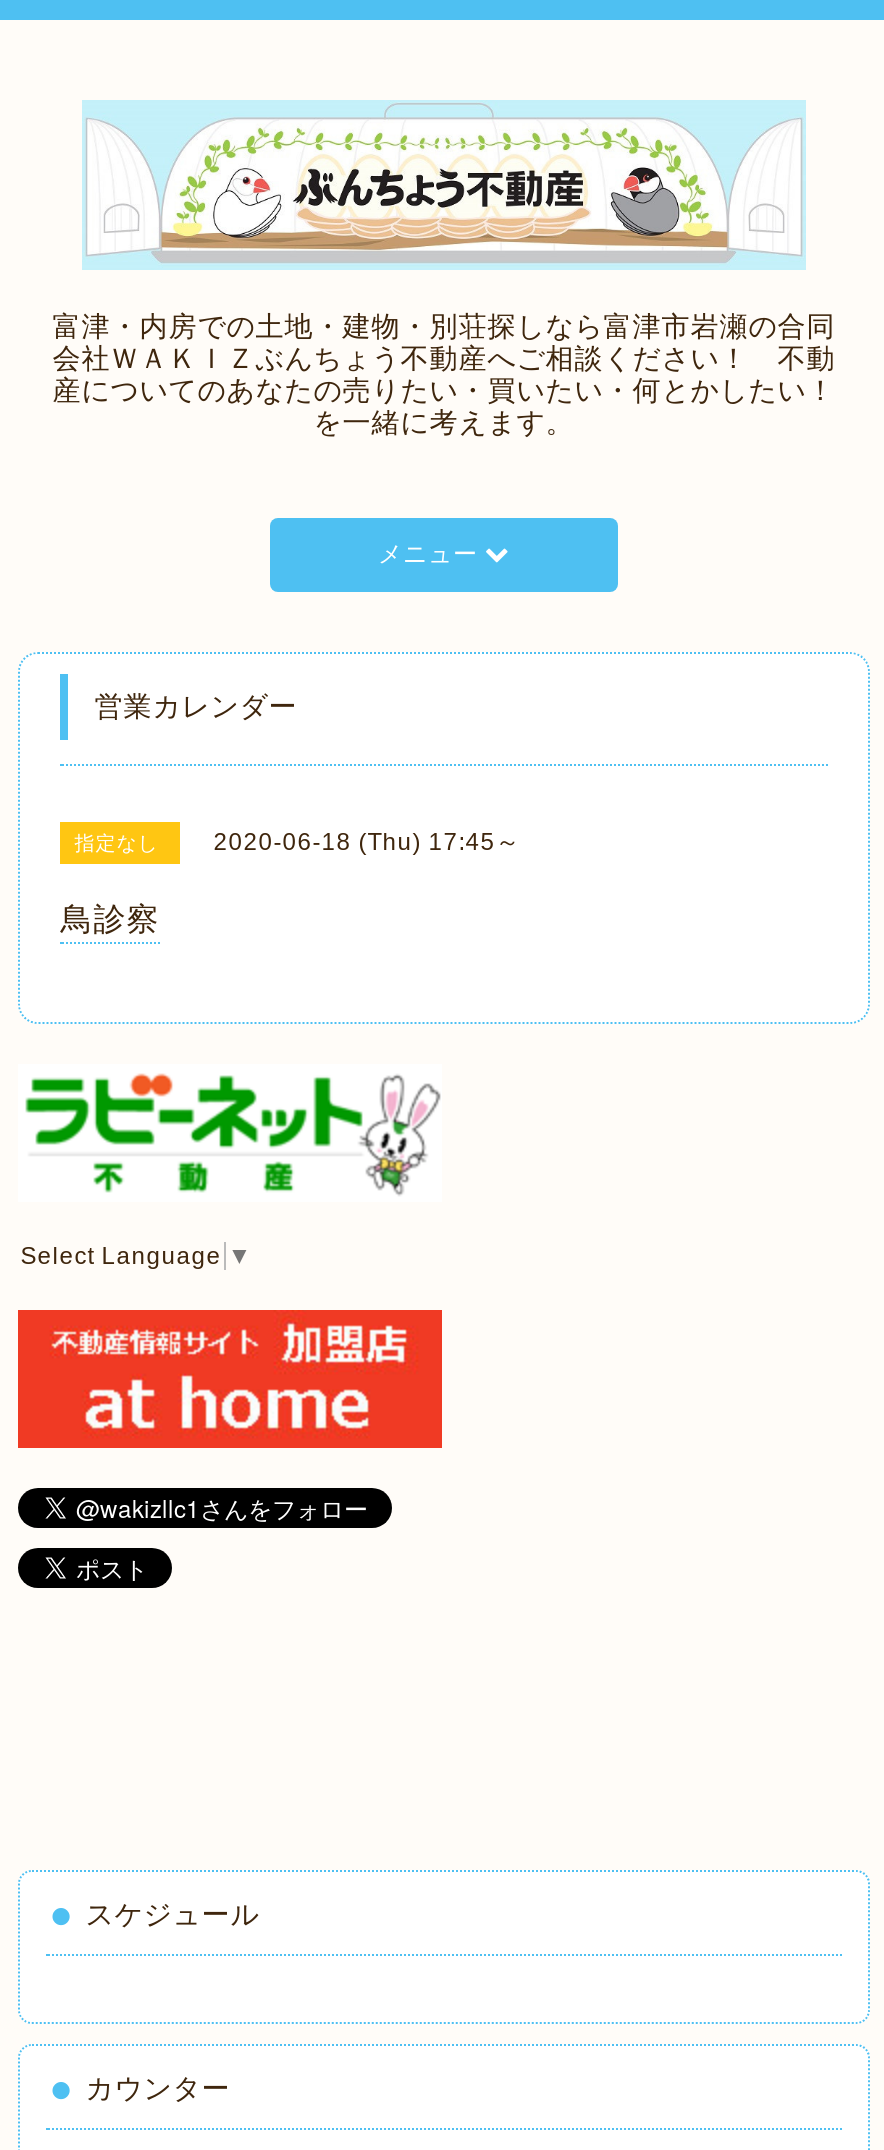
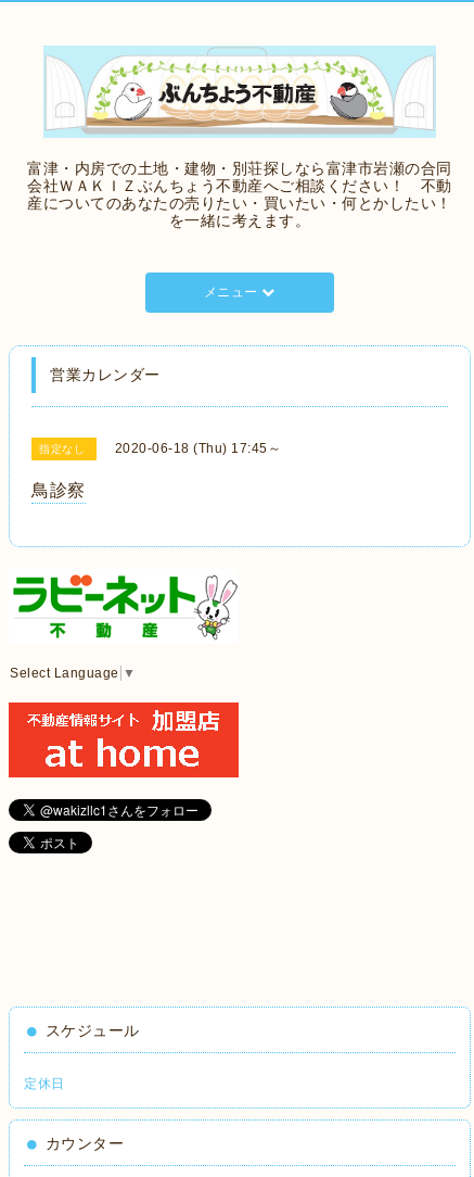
+ 定休日
